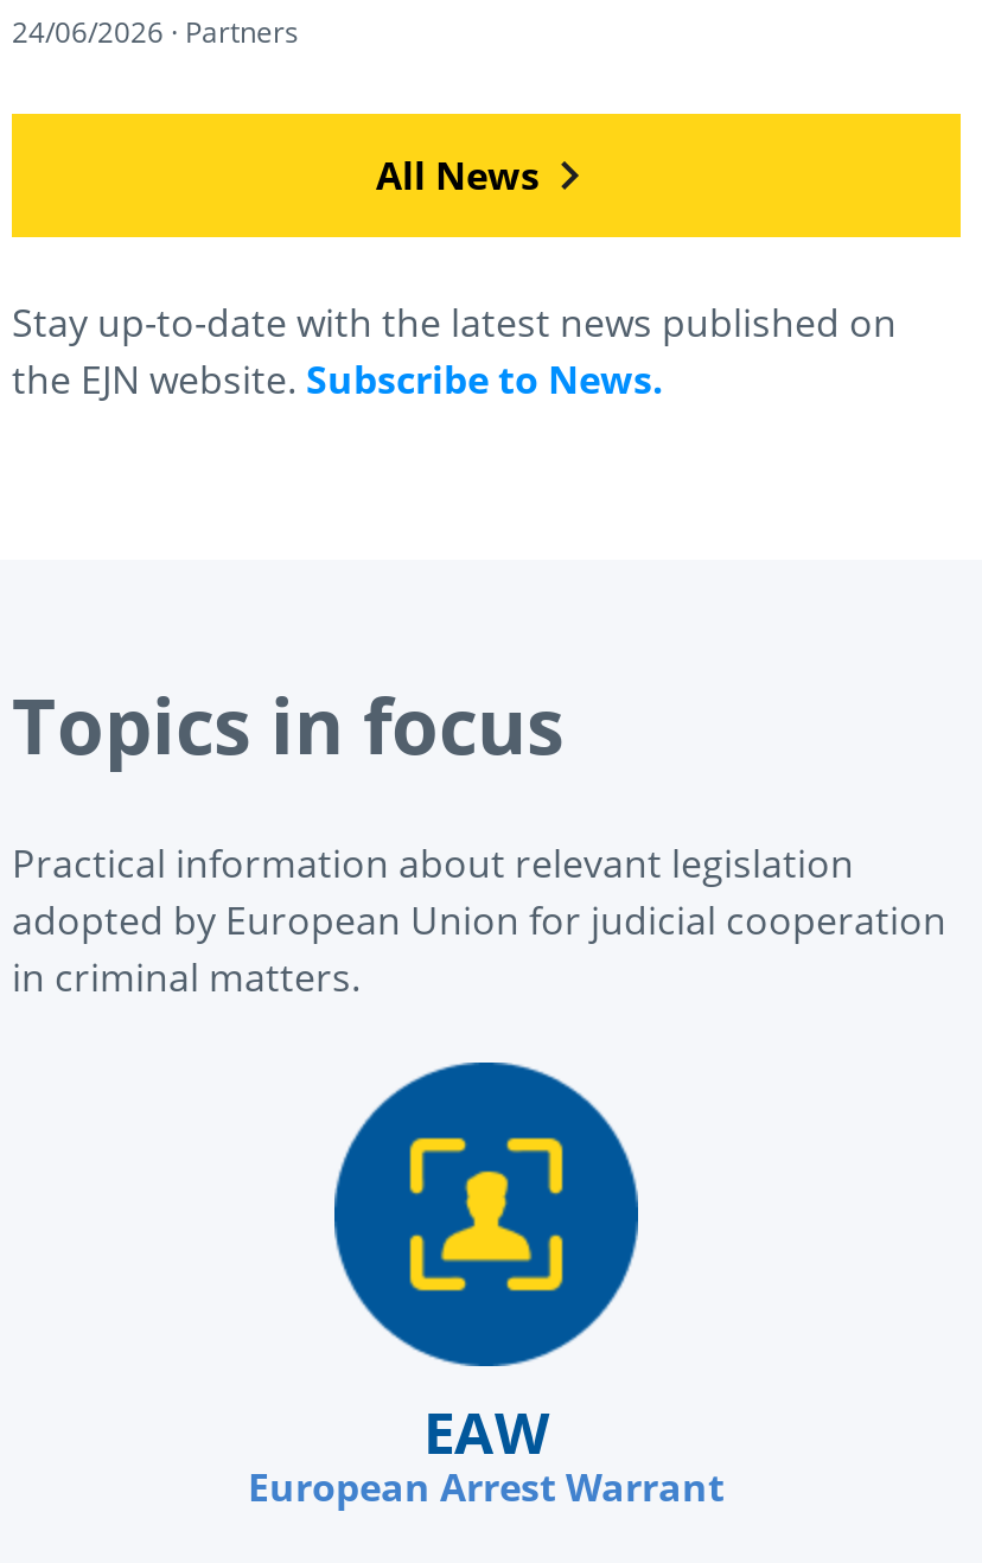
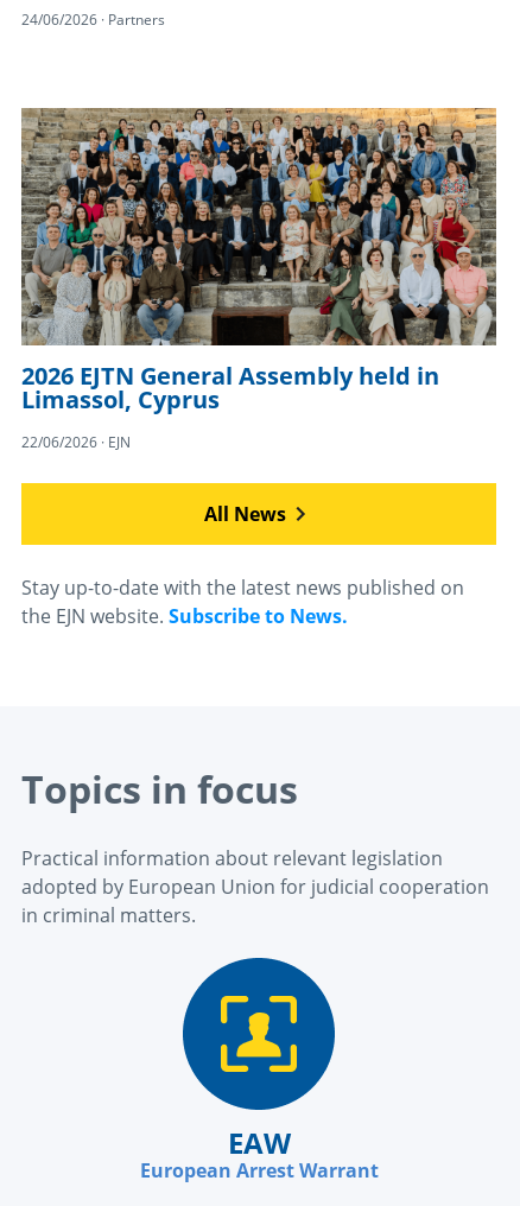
+ [image]
+ 2026 EJTN General Assembly held in
+ Limassol, Cyprus
+ 22/06/2026 · EJN
